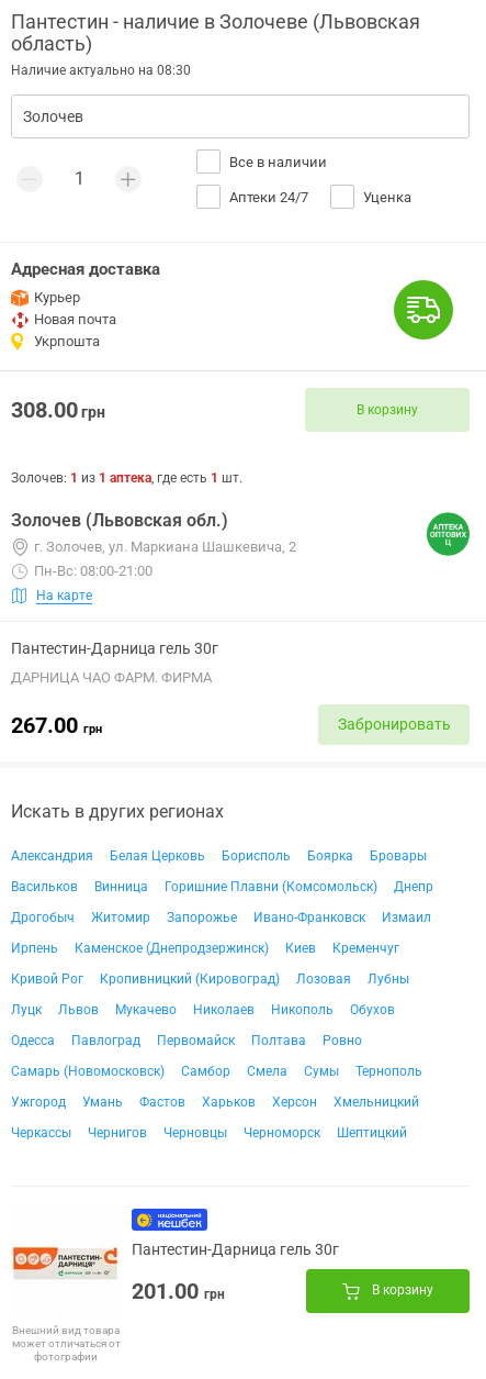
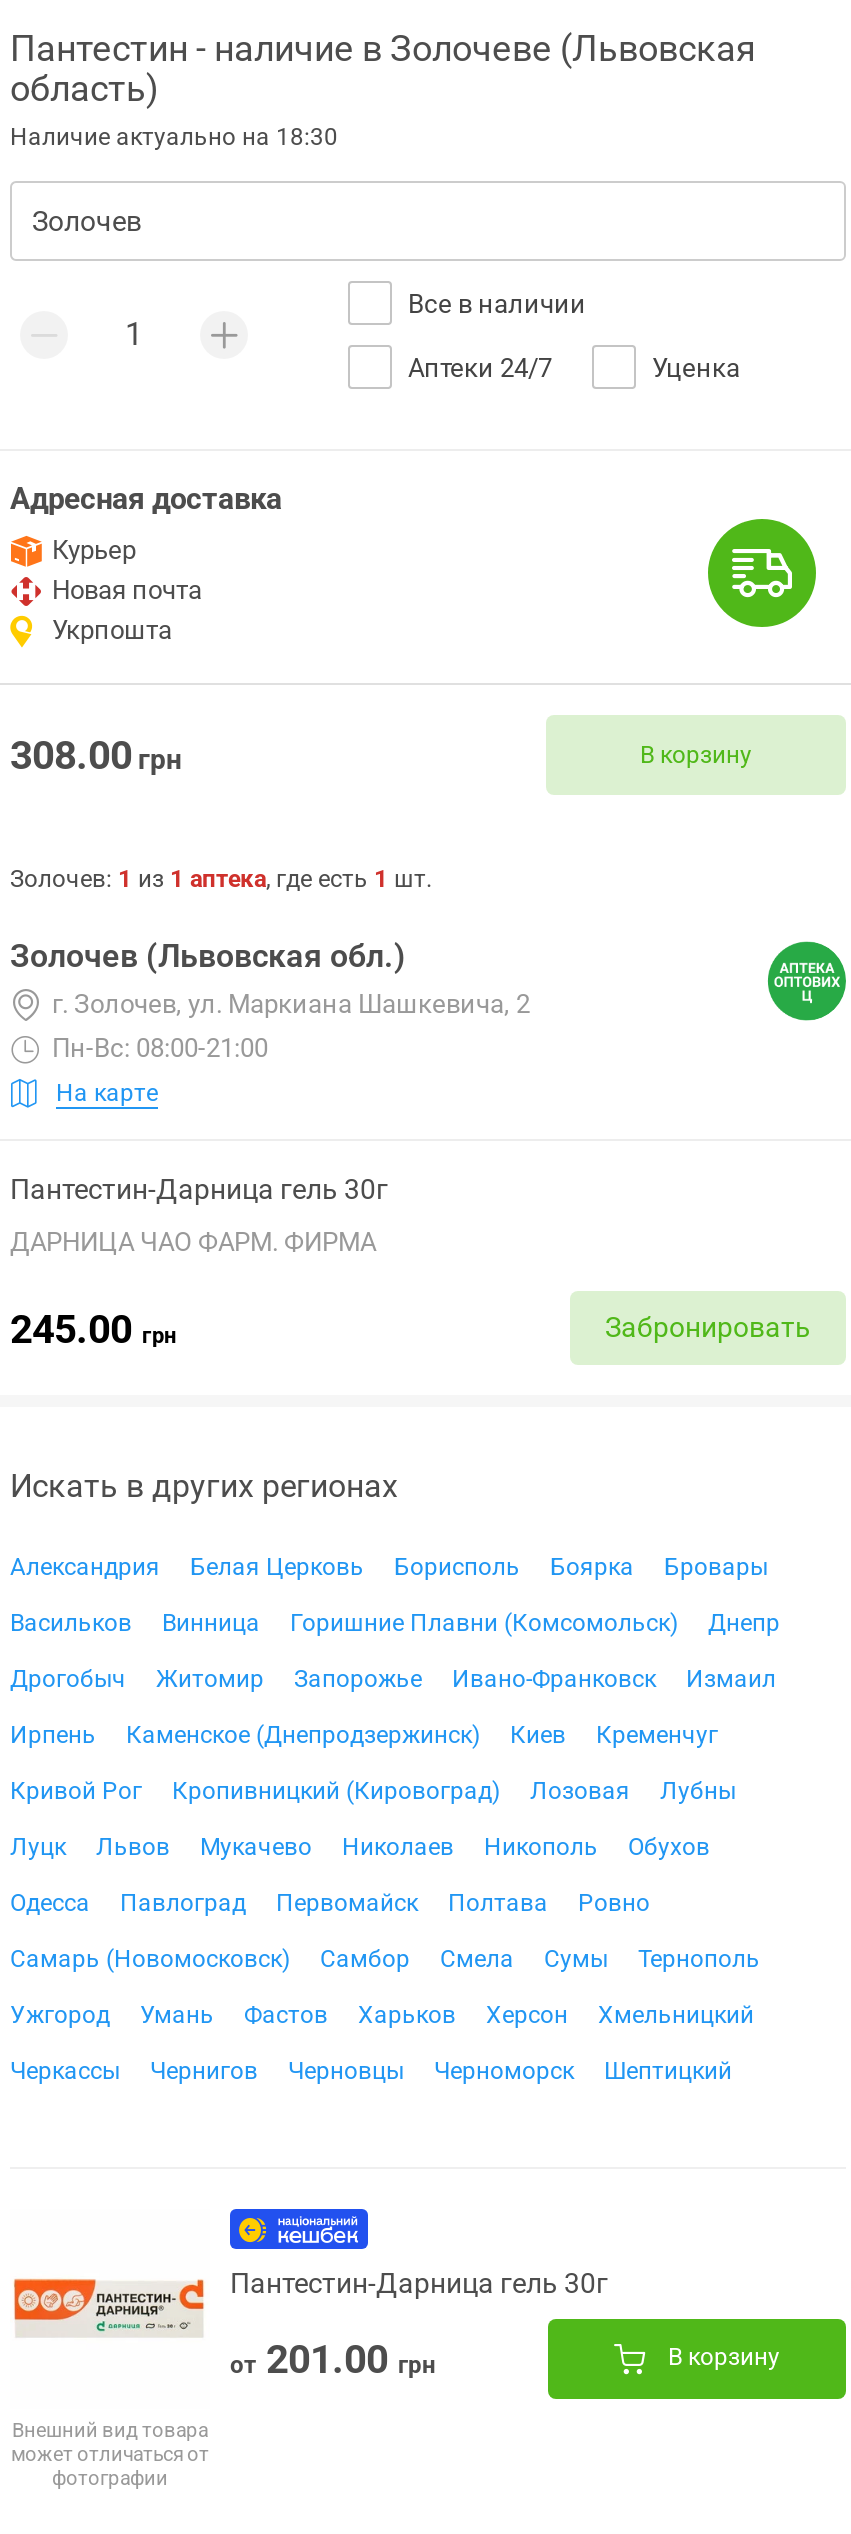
- Наличие актуально на 08:30
+ Наличие актуально на 18:30

- 267.00 грн
+ 245.00 грн

- 201.00 грн
+ от 201.00 грн
